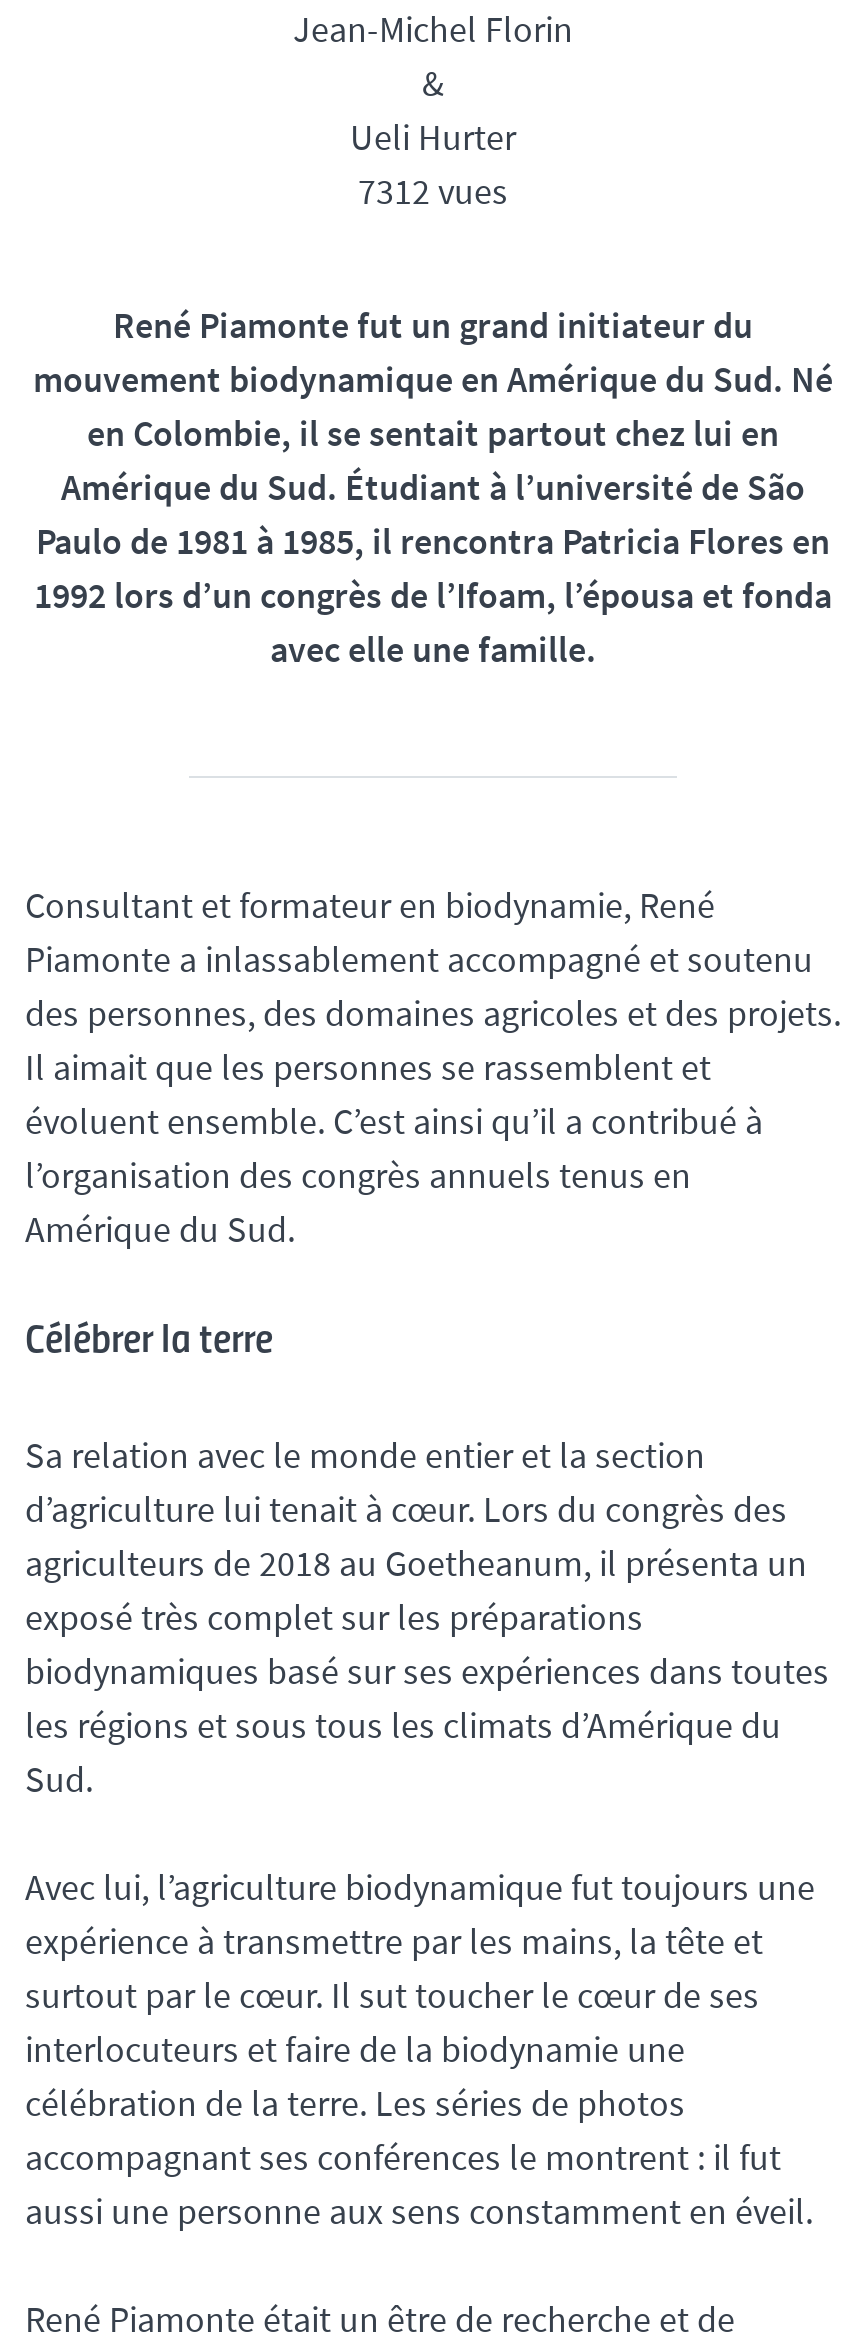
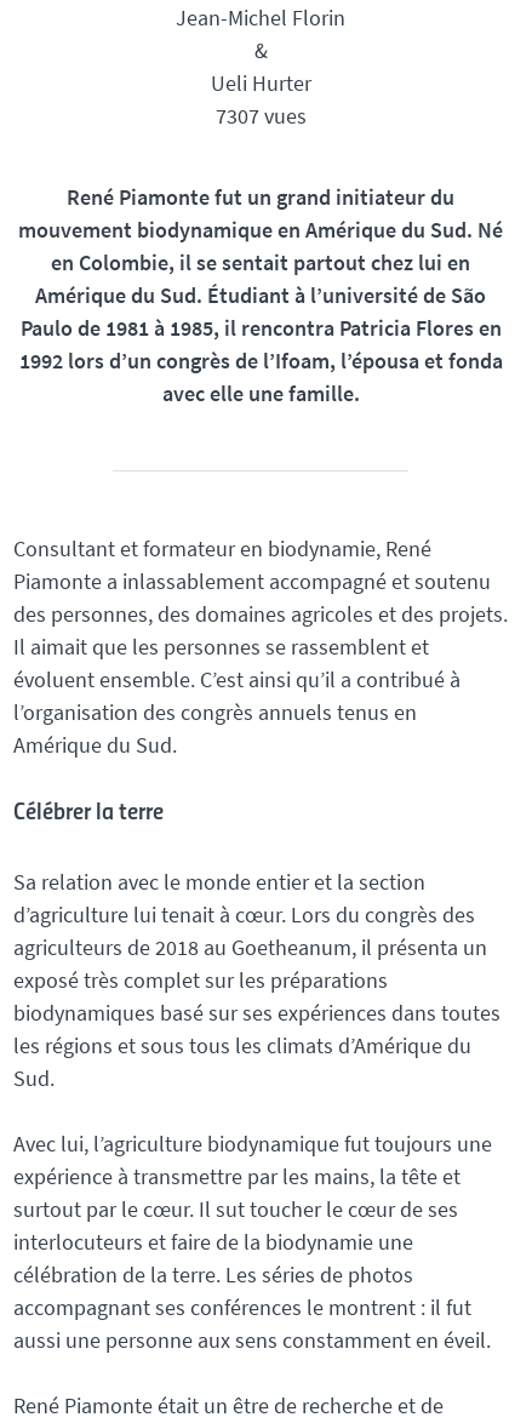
- 7312 vues
+ 7307 vues
